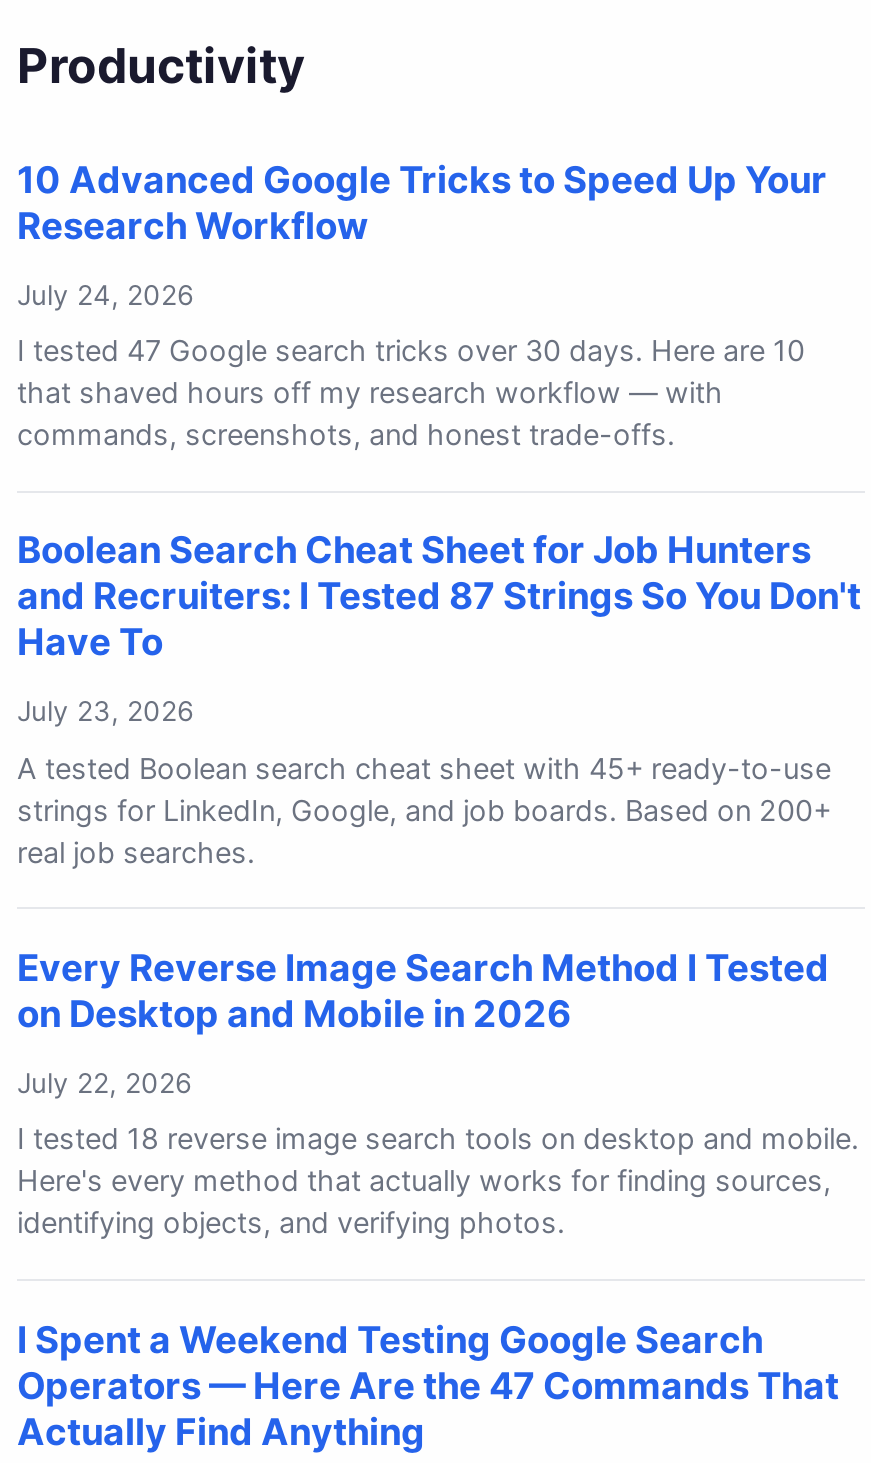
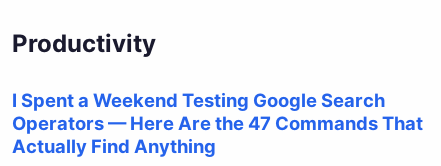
- 10 Advanced Google Tricks to Speed Up Your
- Research Workflow
- July 24, 2026
- I tested 47 Google search tricks over 30 days. Here are 10
- that shaved hours off my research workflow — with
- commands, screenshots, and honest trade-offs.
- Boolean Search Cheat Sheet for Job Hunters
- and Recruiters: I Tested 87 Strings So You Don't
- Have To
- July 23, 2026
- A tested Boolean search cheat sheet with 45+ ready-to-use
- strings for LinkedIn, Google, and job boards. Based on 200+
- real job searches.
- Every Reverse Image Search Method I Tested
- on Desktop and Mobile in 2026
- July 22, 2026
- I tested 18 reverse image search tools on desktop and mobile.
- Here's every method that actually works for finding sources,
- identifying objects, and verifying photos.
